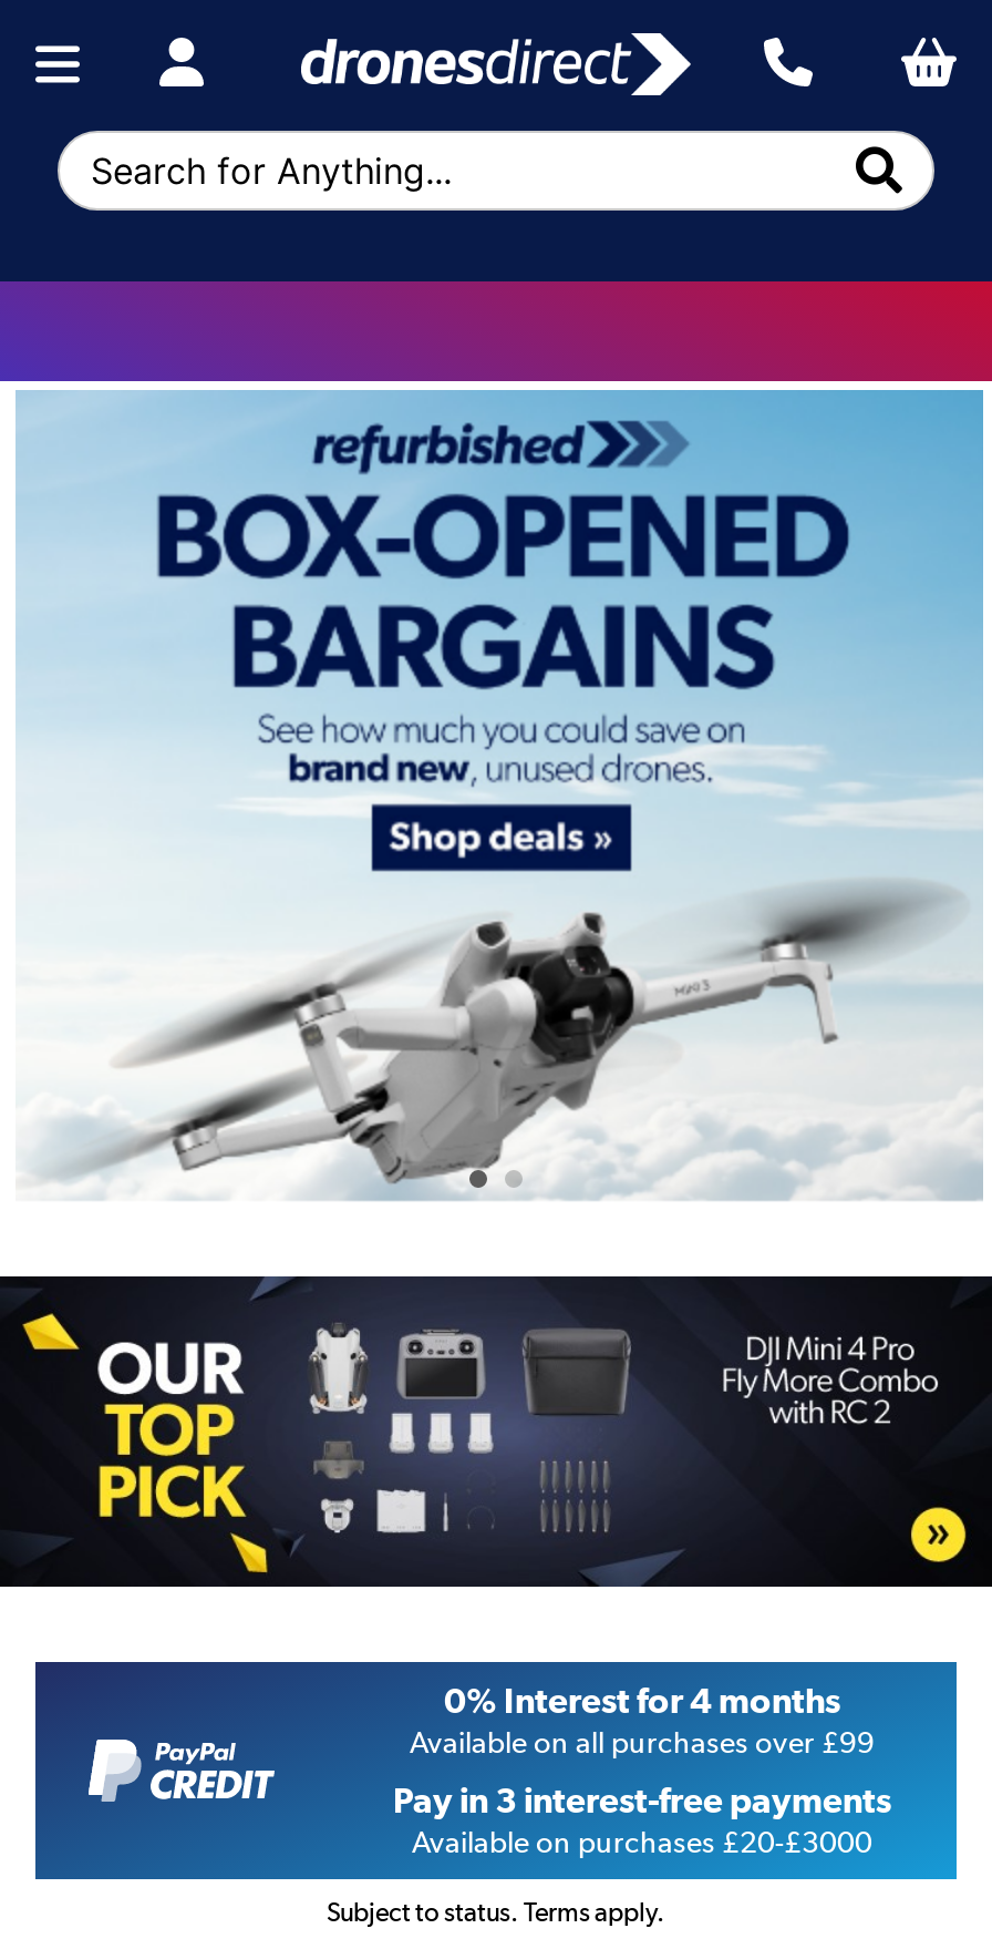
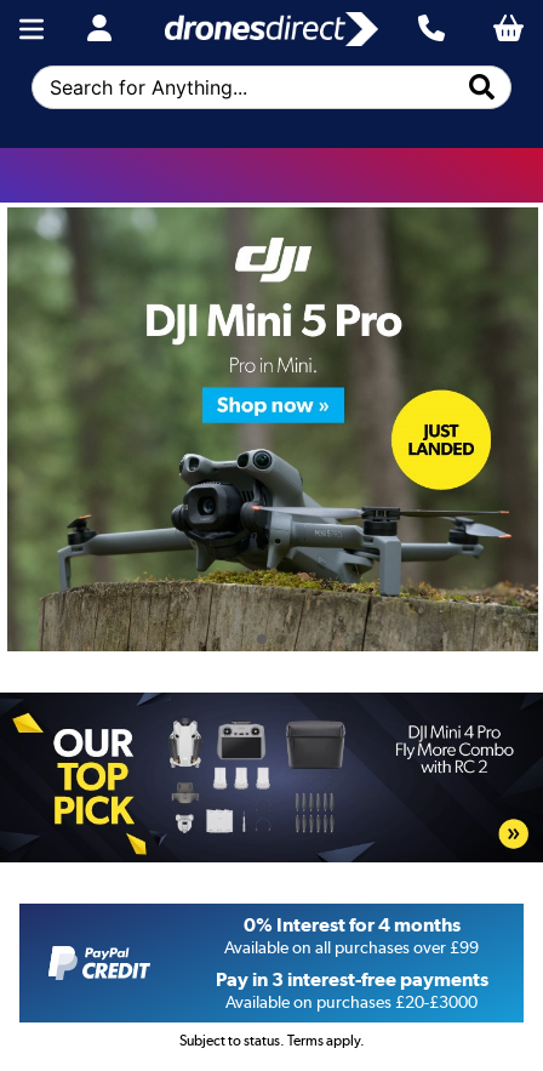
- [image]
+ [image]
